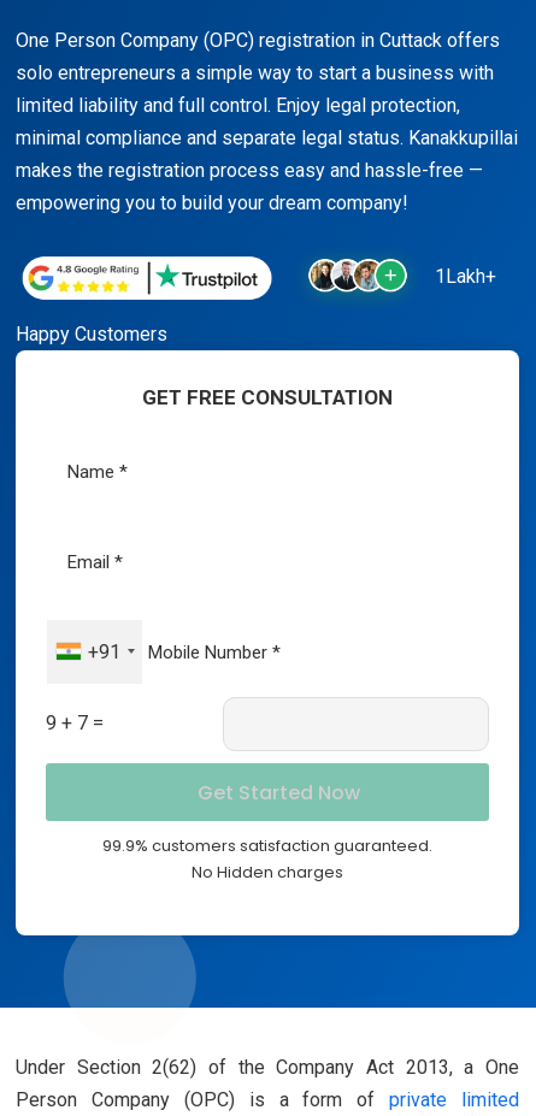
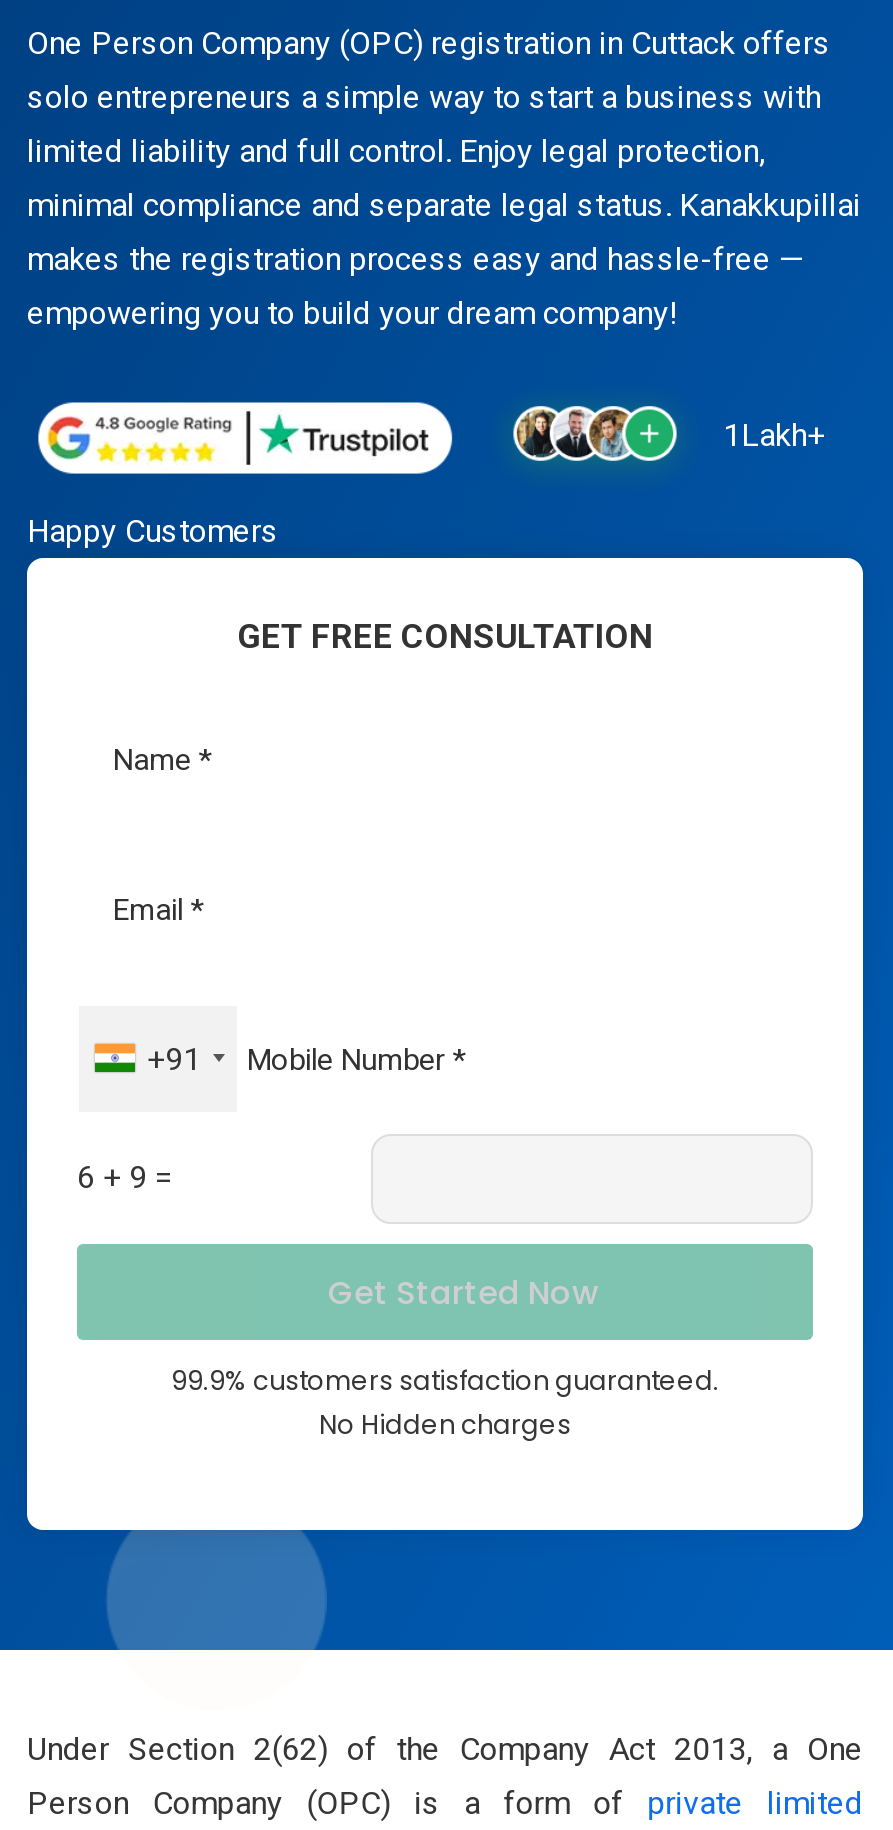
- 9 + 7 =
+ 6 + 9 =
